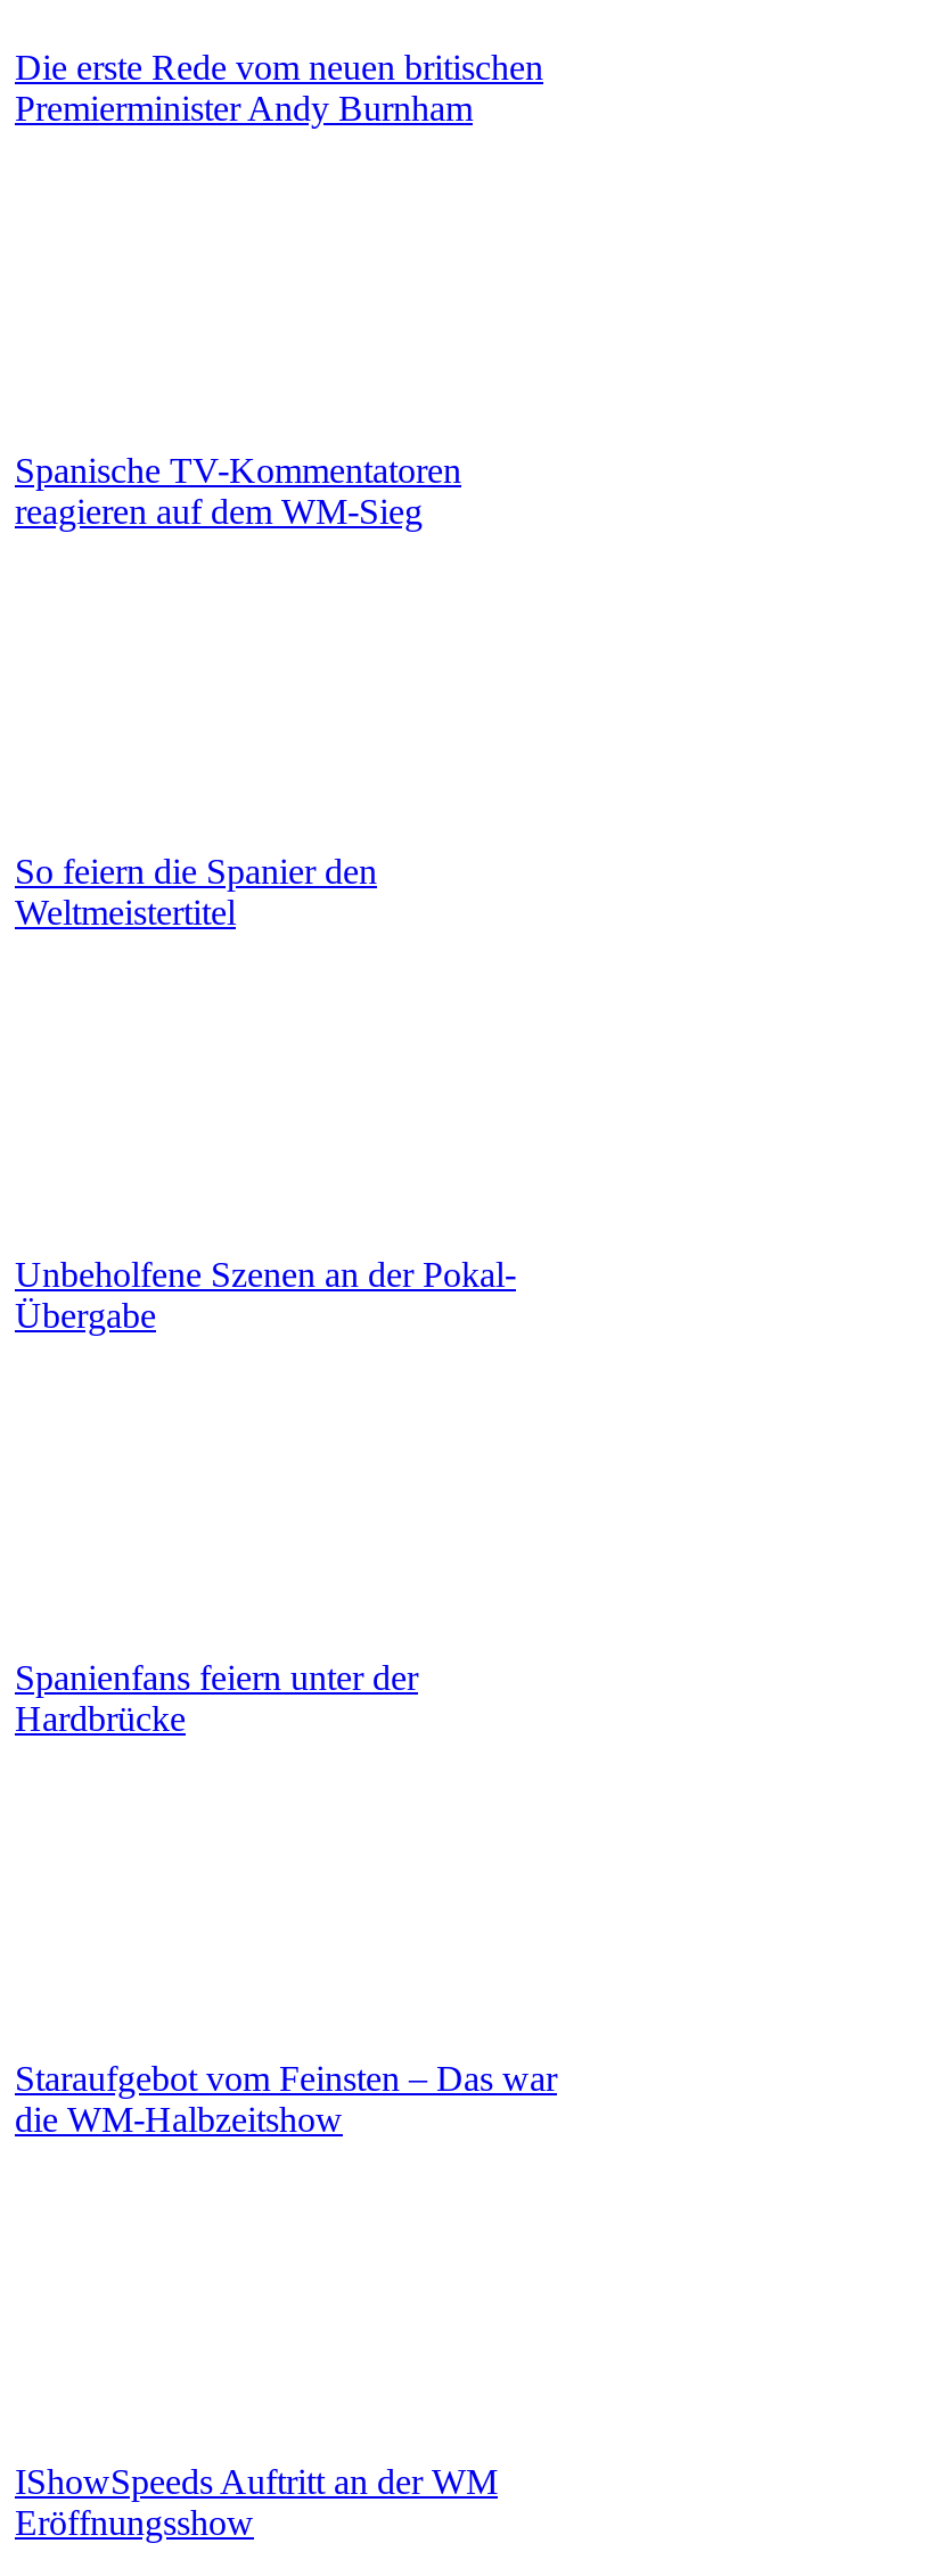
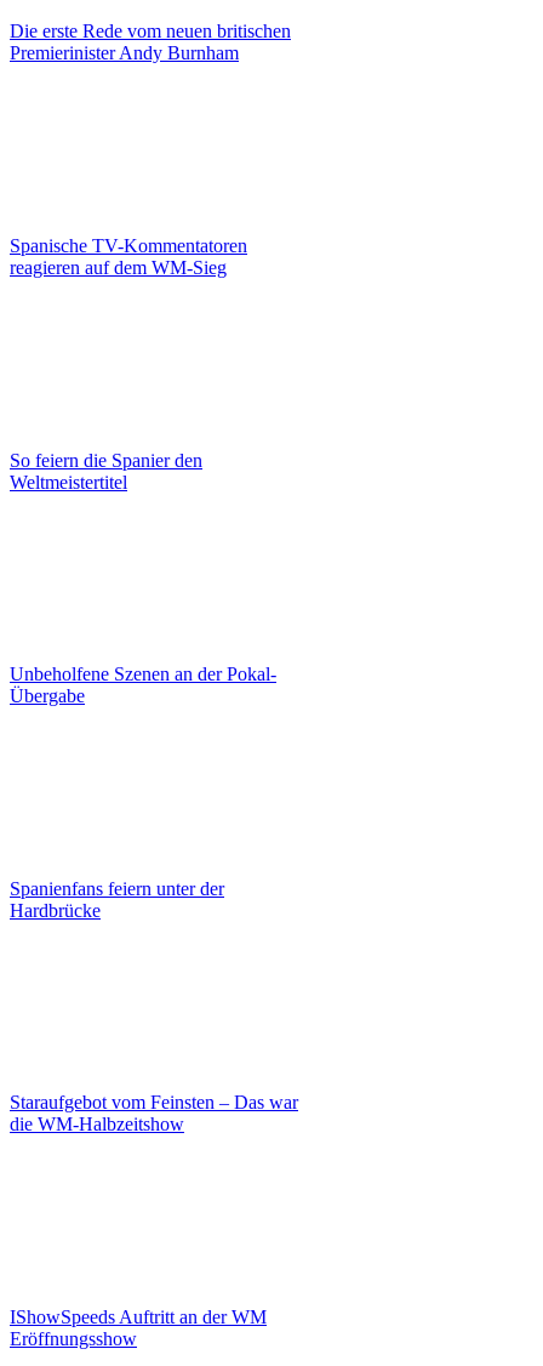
- Premierminister Andy Burnham
+ Premierinister Andy Burnham
